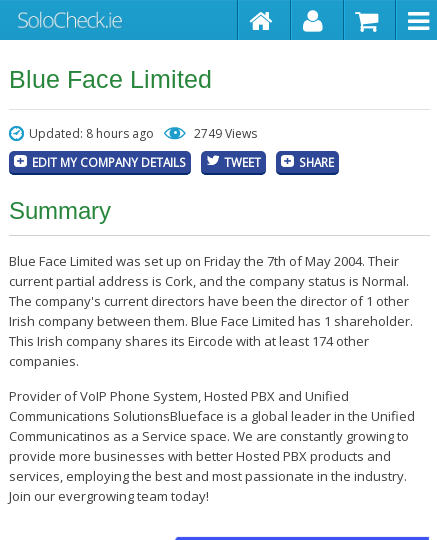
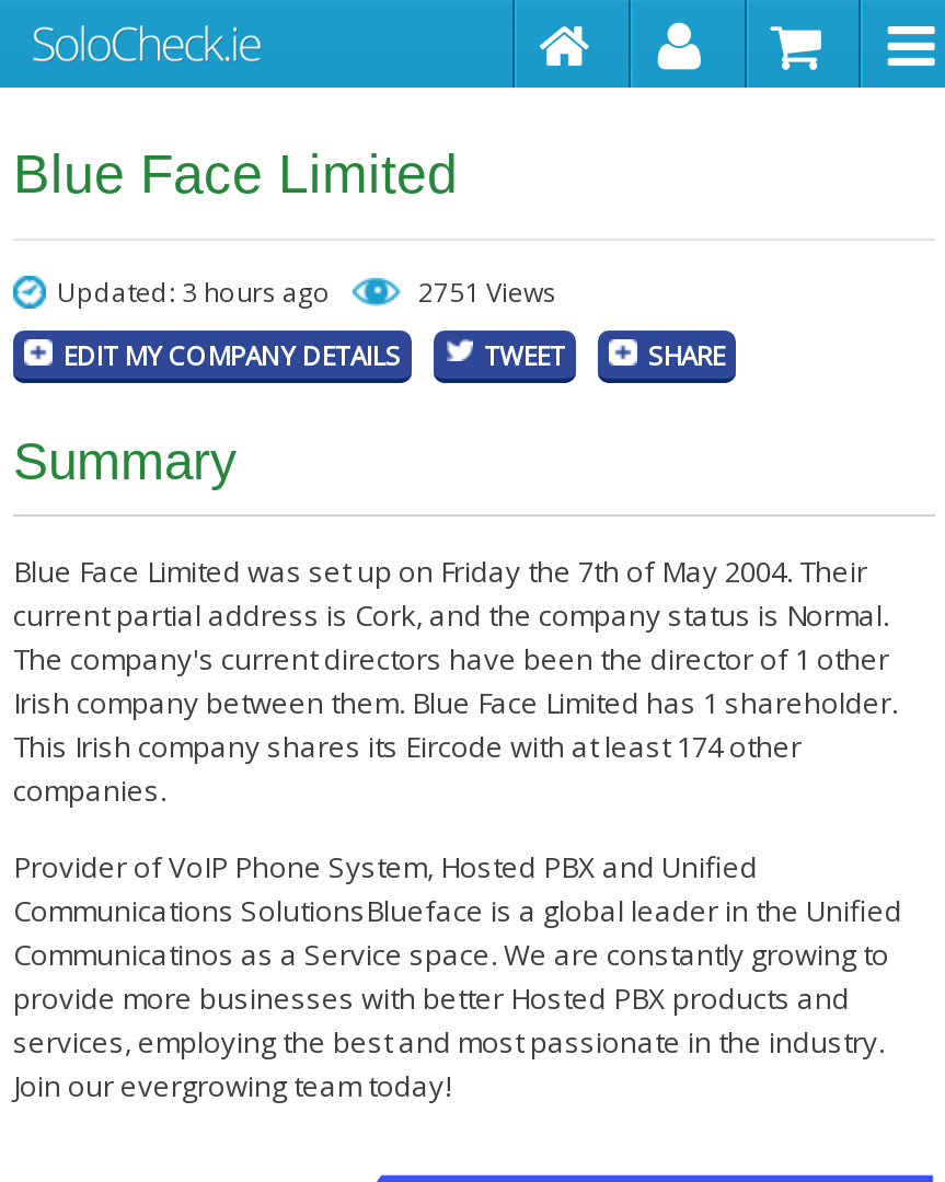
- Updated: 8 hours ago
+ Updated: 3 hours ago

- 2749 Views
+ 2751 Views
